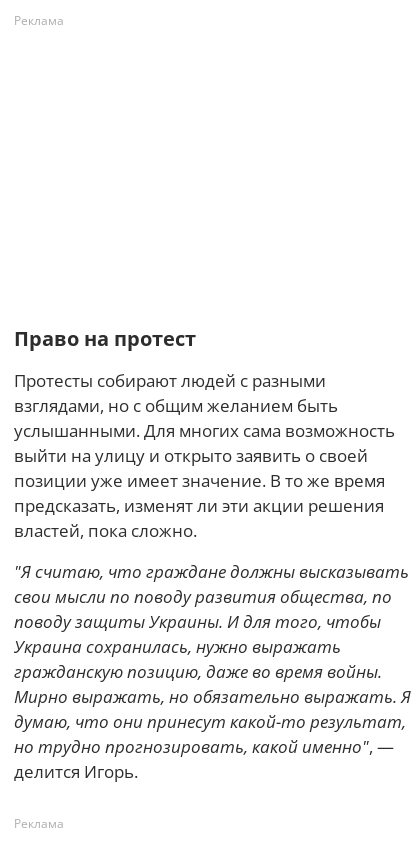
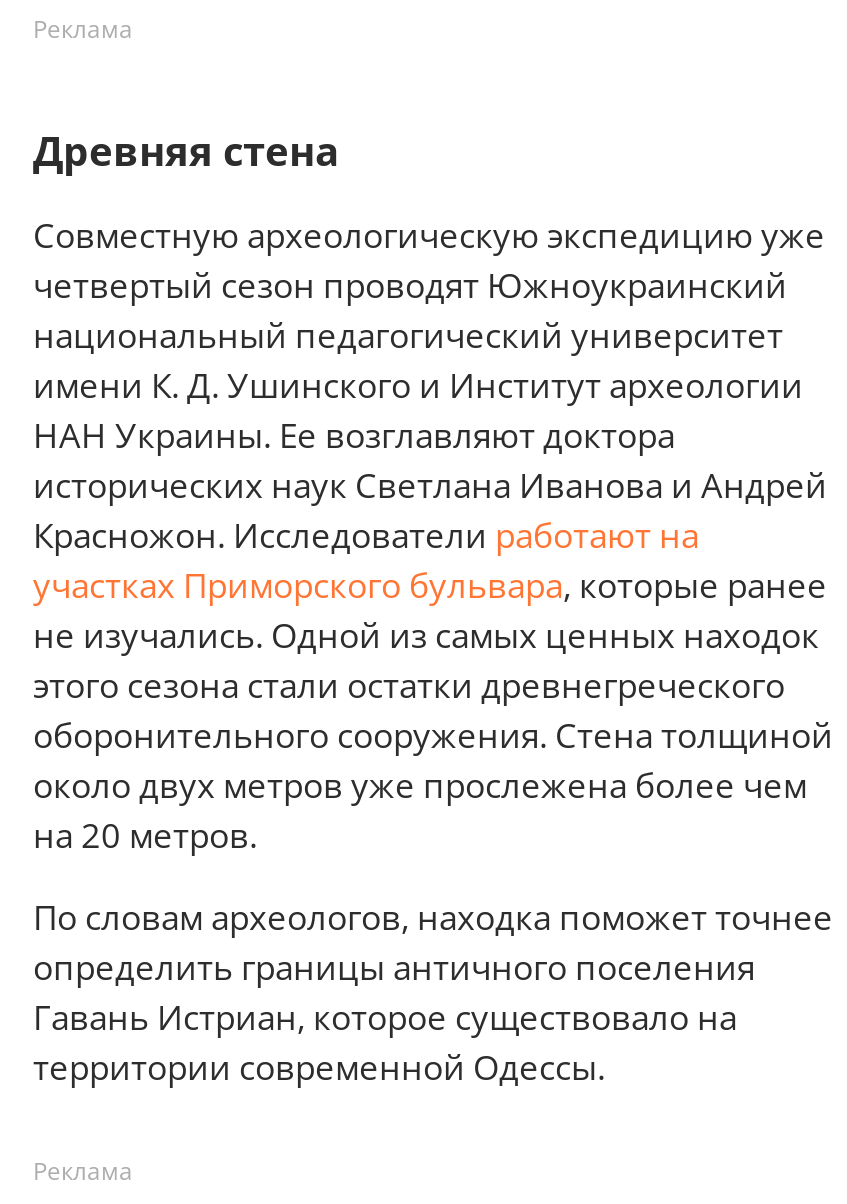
- Право на протест
+ Древняя стена

- Протесты собирают людей с разными
- взглядами, но с общим желанием быть
- услышанными. Для многих сама возможность
- выйти на улицу и открыто заявить о своей
- позиции уже имеет значение. В то же время
- предсказать, изменят ли эти акции решения
- властей, пока сложно.
+ Совместную археологическую экспедицию уже
+ четвертый сезон проводят Южноукраинский
+ национальный педагогический университет
+ имени К. Д. Ушинского и Институт археологии
+ НАН Украины. Ее возглавляют доктора
+ исторических наук Светлана Иванова и Андрей
+ Красножон. Исследователи работают на
+ участках Приморского бульвара, которые ранее
+ не изучались. Одной из самых ценных находок
+ этого сезона стали остатки древнегреческого
+ оборонительного сооружения. Стена толщиной
+ около двух метров уже прослежена более чем
+ на 20 метров.

- "Я считаю, что граждане должны высказывать
- свои мысли по поводу развития общества, по
- поводу защиты Украины. И для того, чтобы
- Украина сохранилась, нужно выражать
- гражданскую позицию, даже во время войны.
- Мирно выражать, но обязательно выражать. Я
- думаю, что они принесут какой-то результат,
- но трудно прогнозировать, какой именно", —
- делится Игорь.
+ По словам археологов, находка поможет точнее
+ определить границы античного поселения
+ Гавань Истриан, которое существовало на
+ территории современной Одессы.
